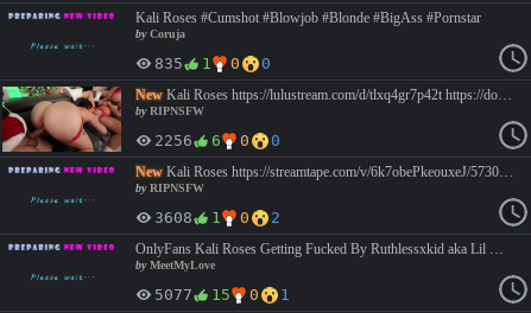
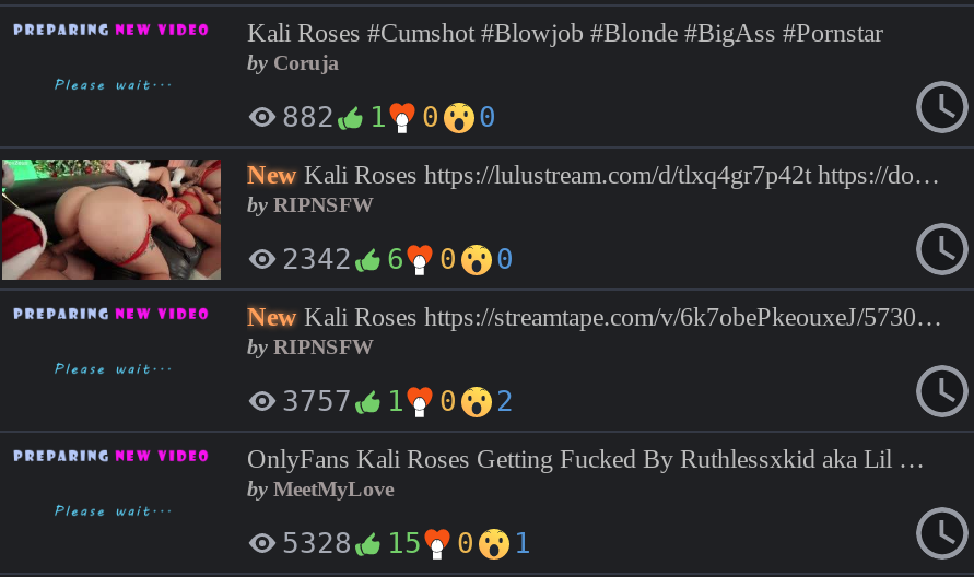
- 835 1 0 0
+ 882 1 0 0

- 2256 6 0 0
+ 2342 6 0 0

- 3608 1 0 2
+ 3757 1 0 2

- 5077 15 0 1
+ 5328 15 0 1
